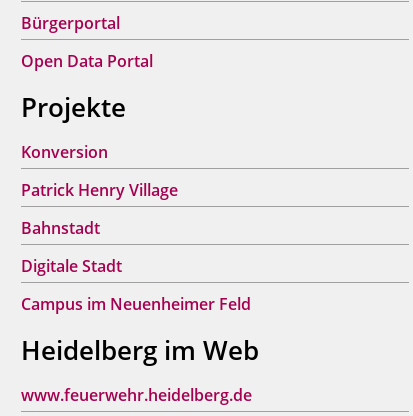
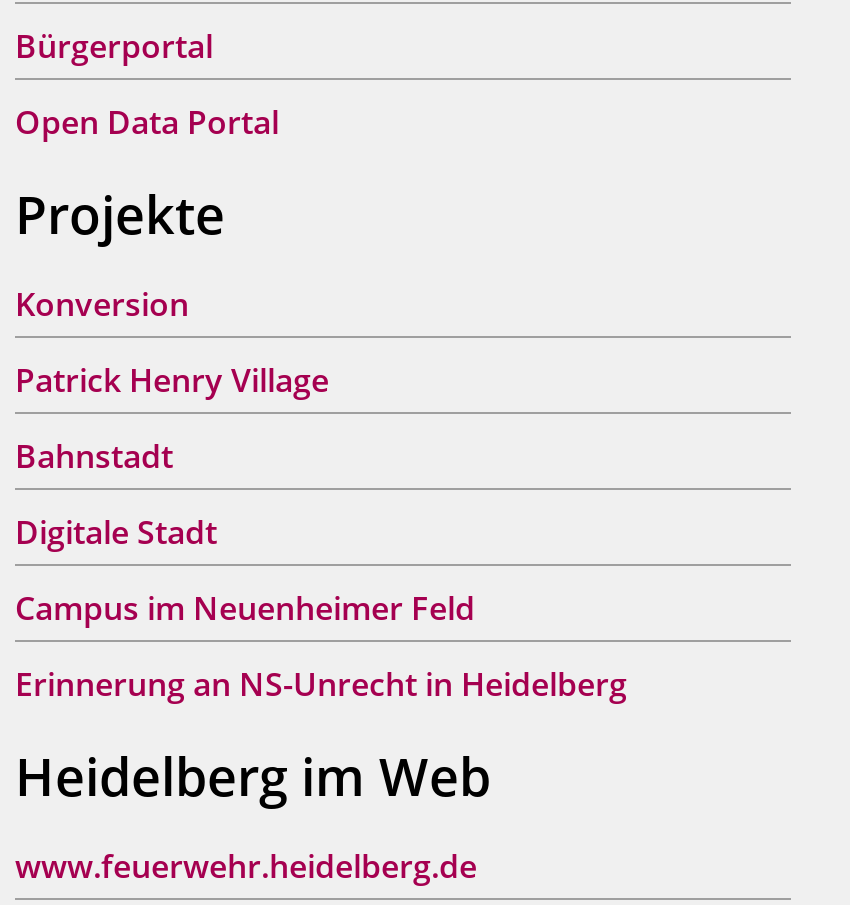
+ Erinnerung an NS-Unrecht in Heidelberg
